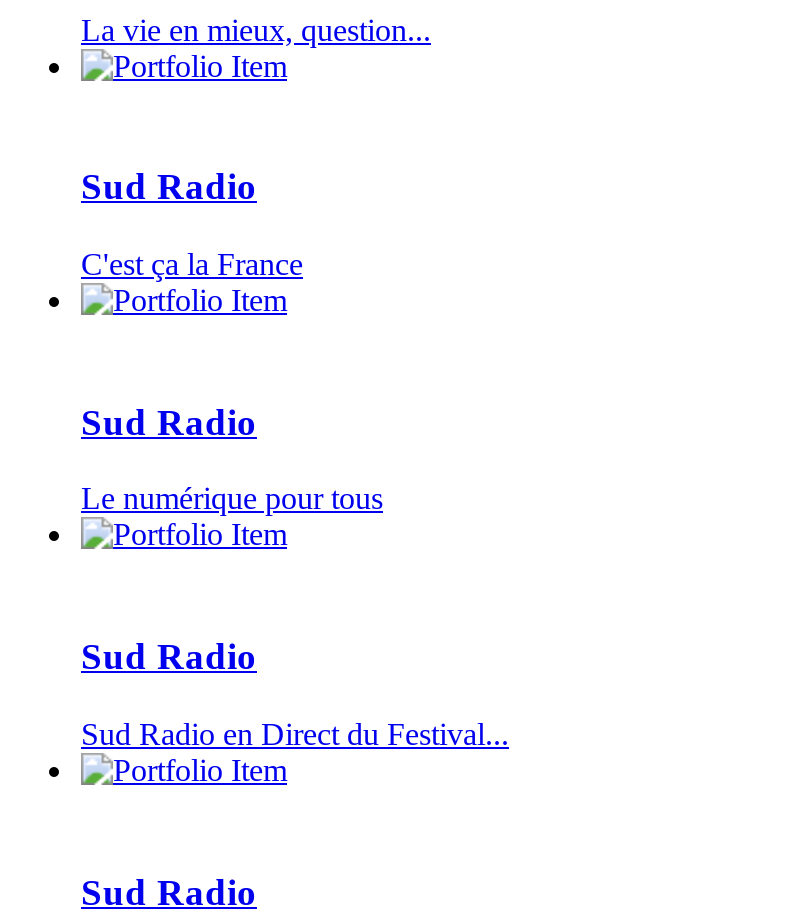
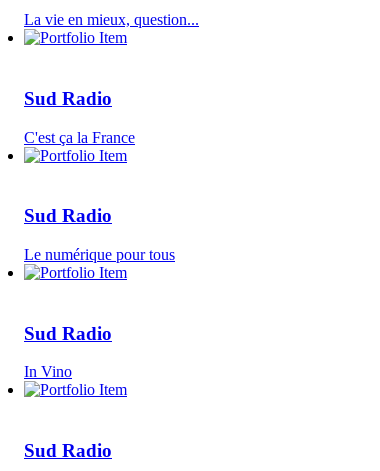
- Sud Radio en Direct du Festival...
+ In Vino
